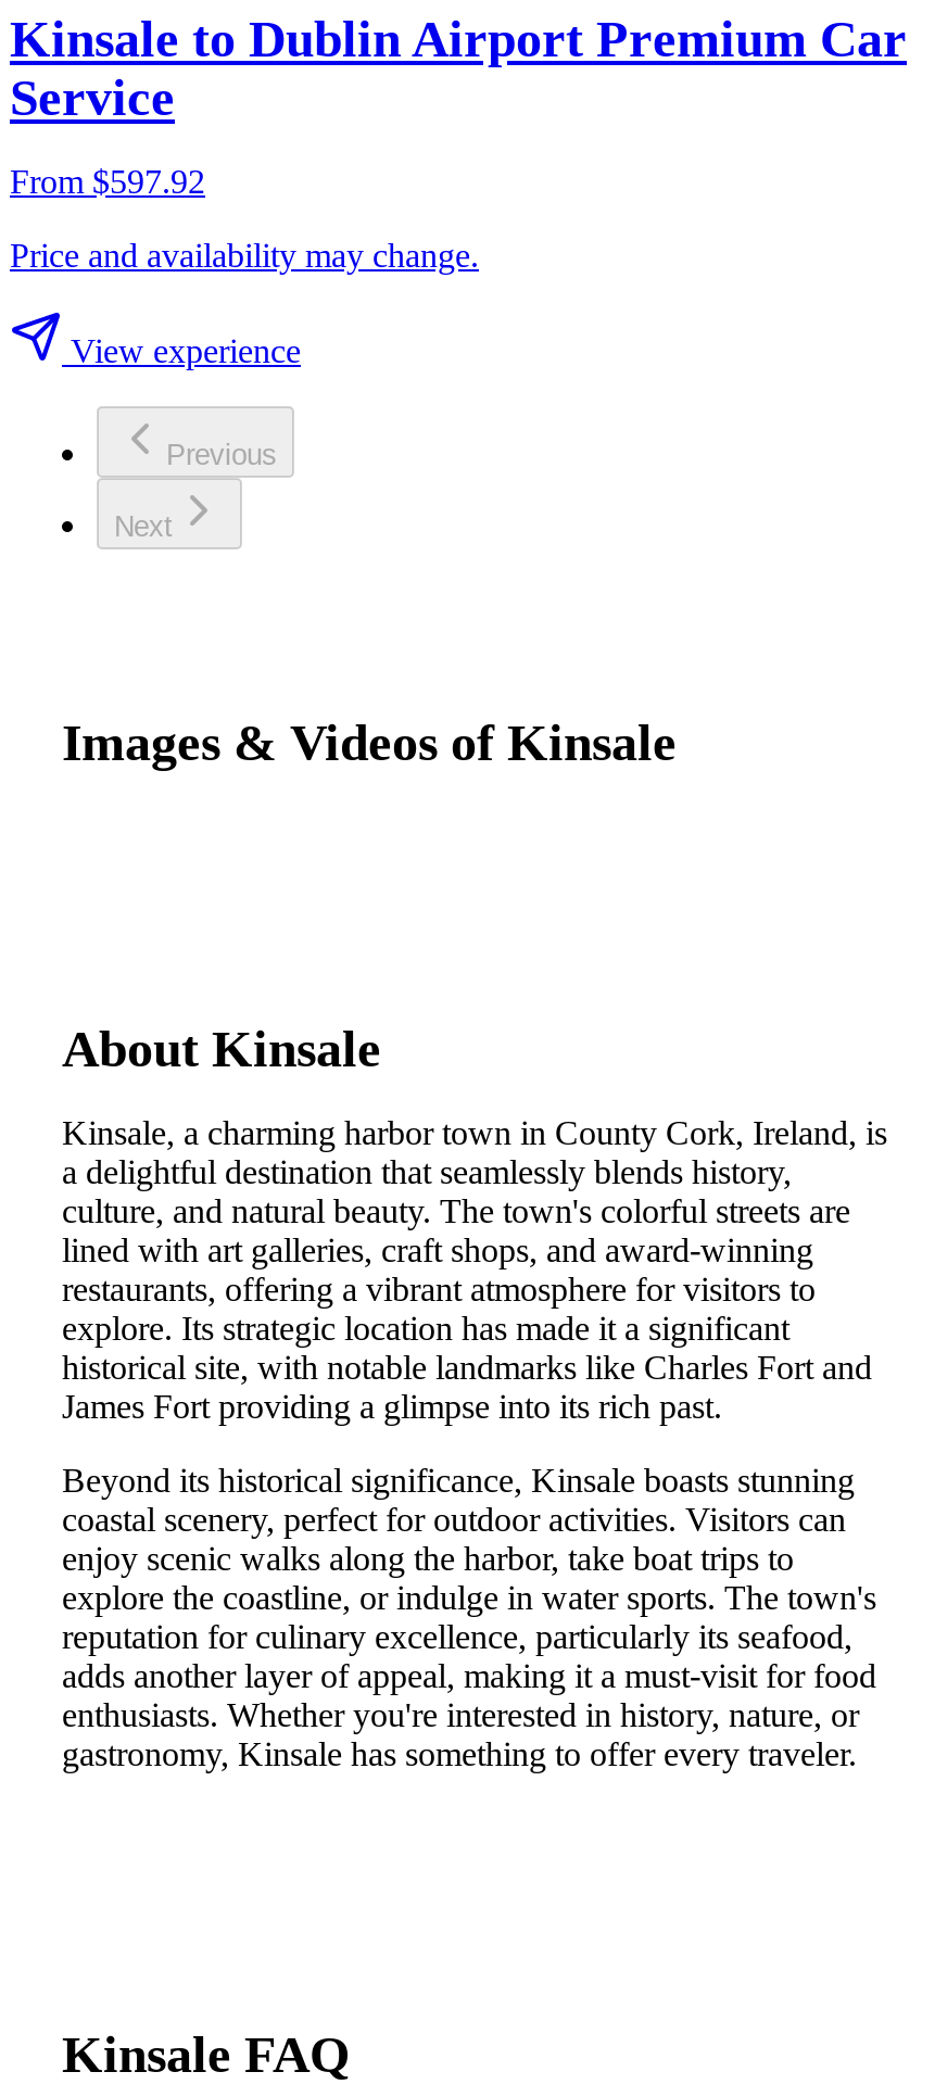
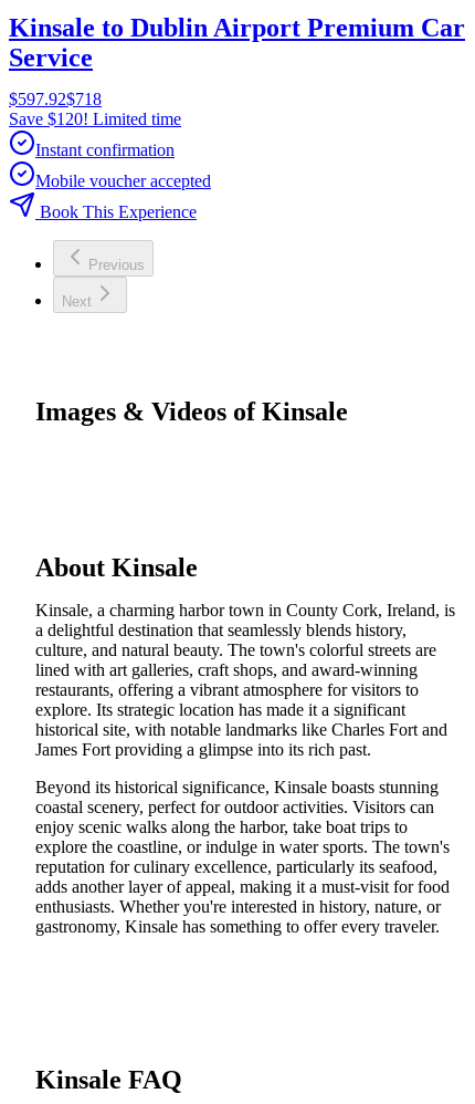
- From $597.92
- Price and availability may change.
- View experience
+ $597.92$718
+ Save $120! Limited time
+ Instant confirmation
+ Mobile voucher accepted
+ Book This Experience
